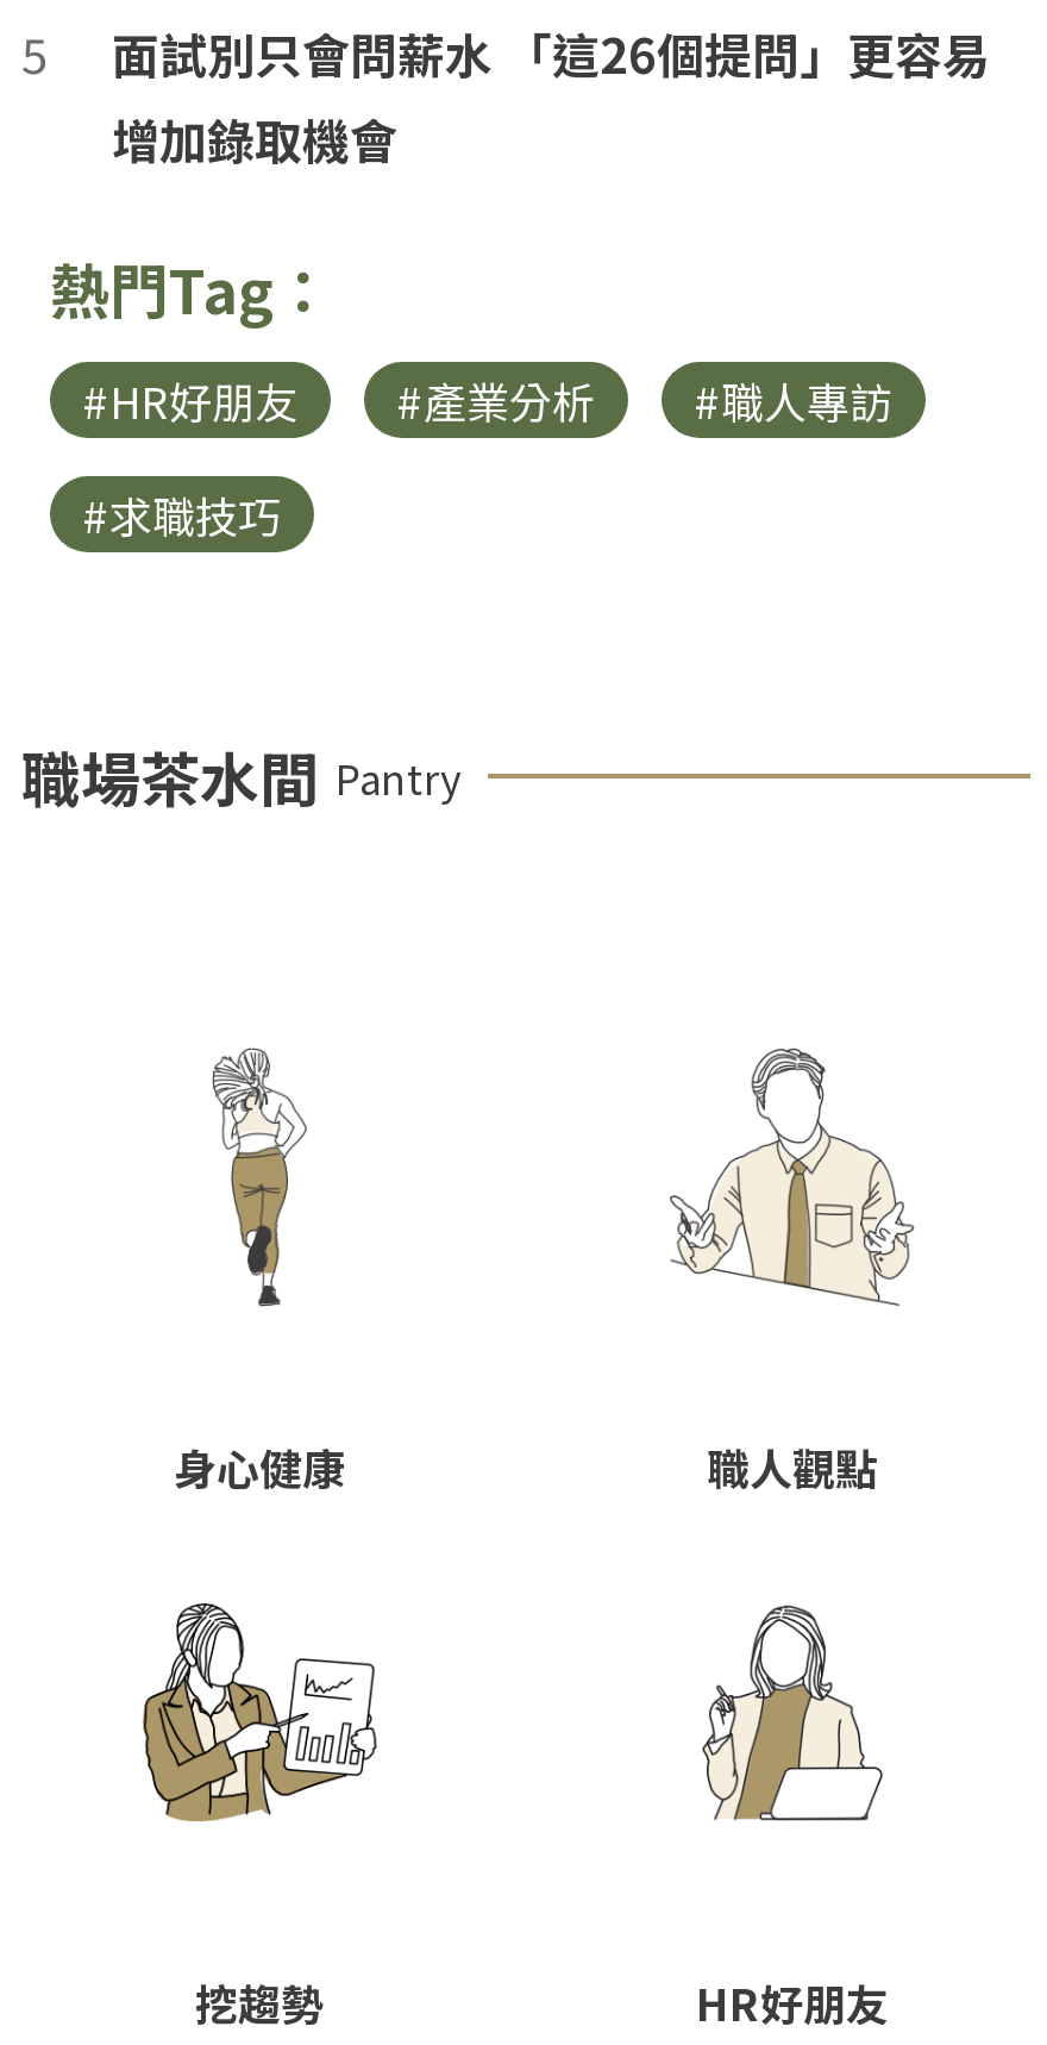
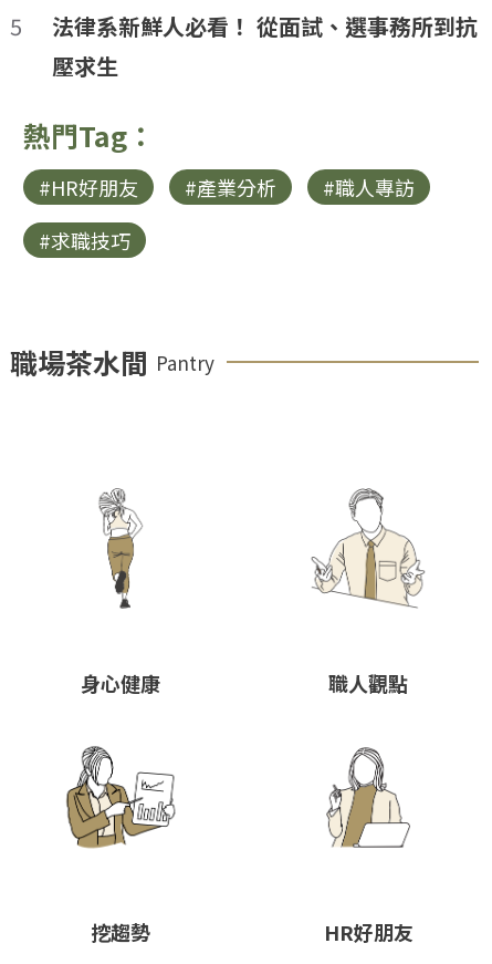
- 面試別只會問薪水 「這26個提問」更容易
- 增加錄取機會
+ 法律系新鮮人必看！ 從面試、選事務所到抗
+ 壓求生
